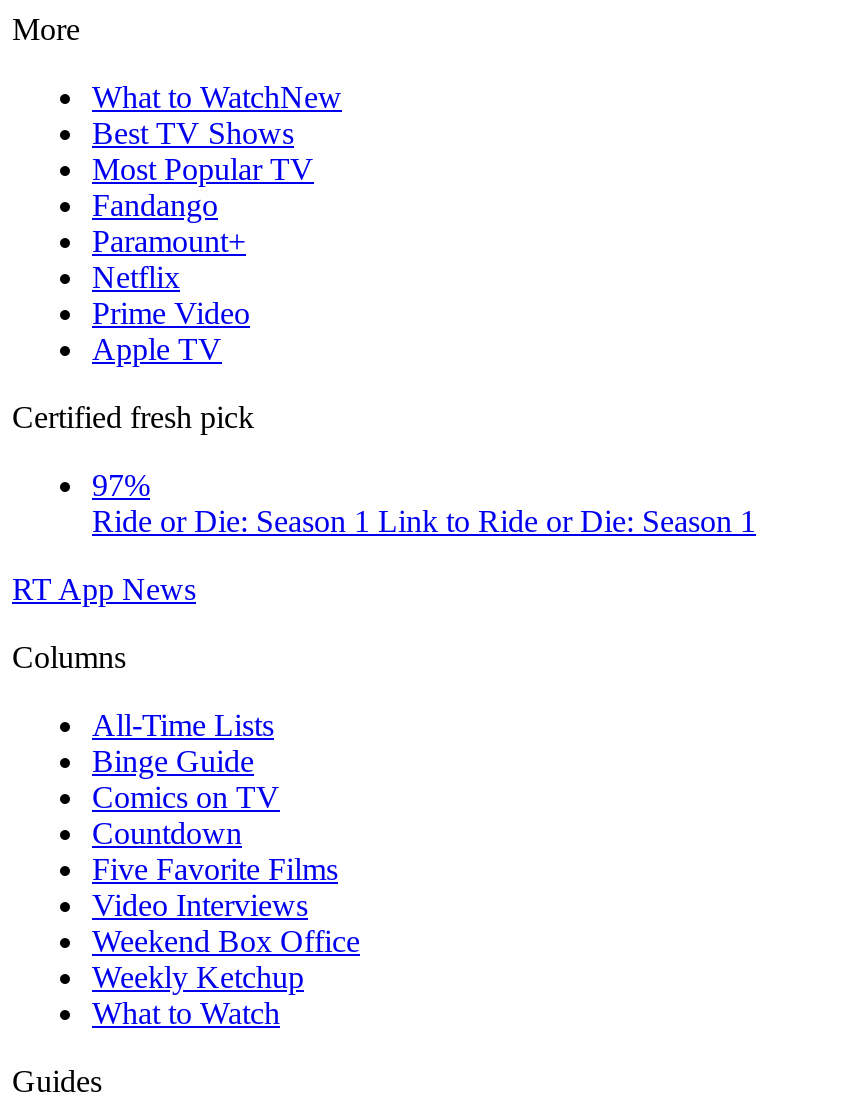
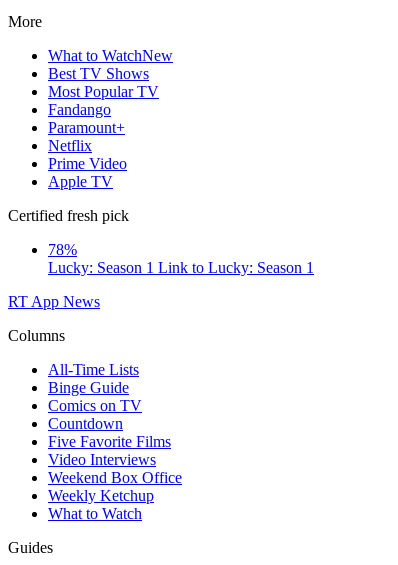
- 97%
- Ride or Die: Season 1 Link to Ride or Die: Season 1
+ 78%
+ Lucky: Season 1 Link to Lucky: Season 1
